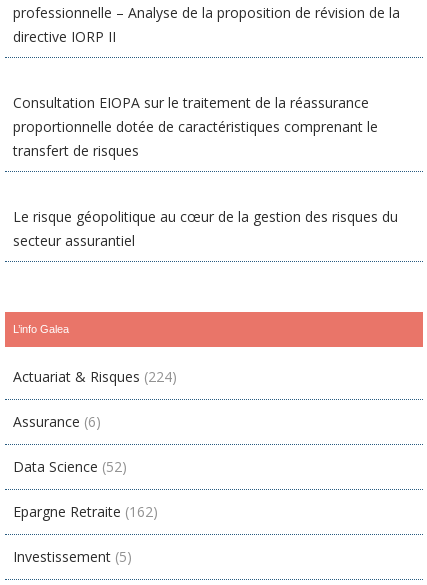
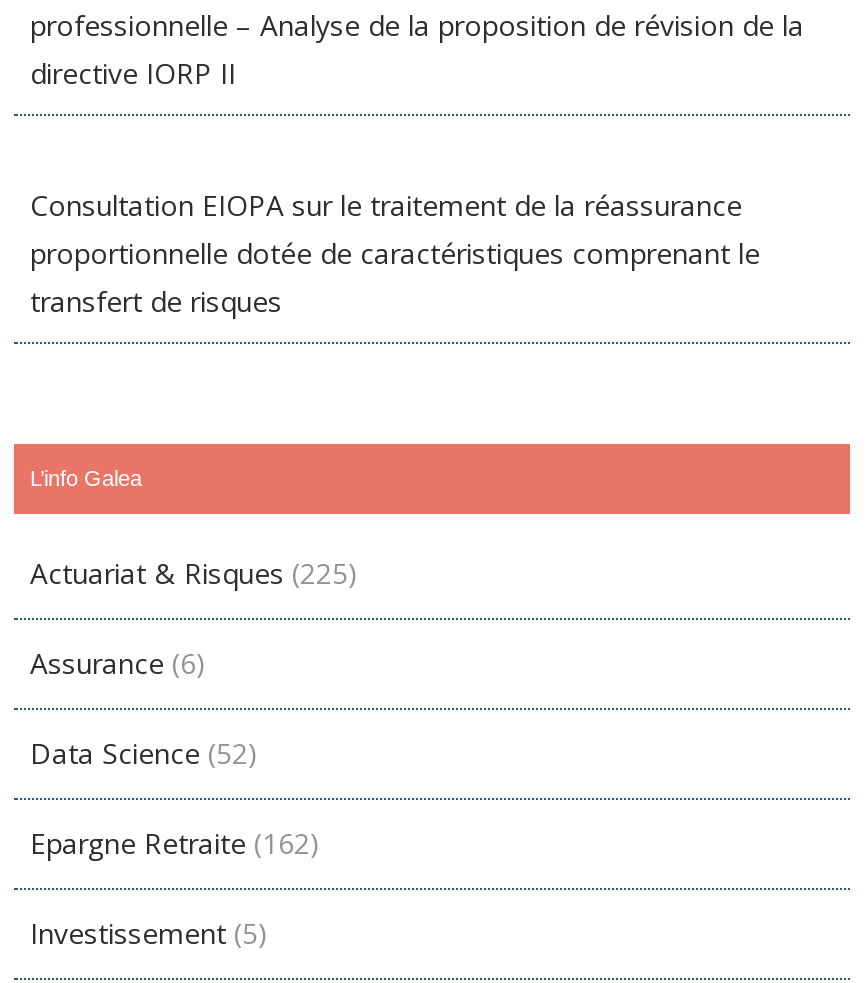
- Le risque géopolitique au cœur de la gestion des risques du
- secteur assurantiel

- Actuariat & Risques (224)
+ Actuariat & Risques (225)
